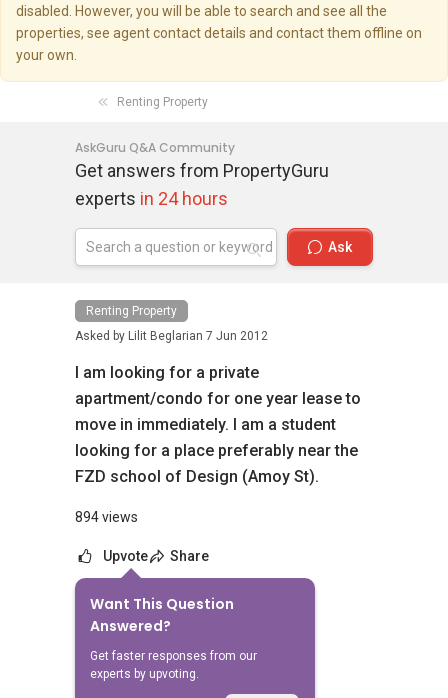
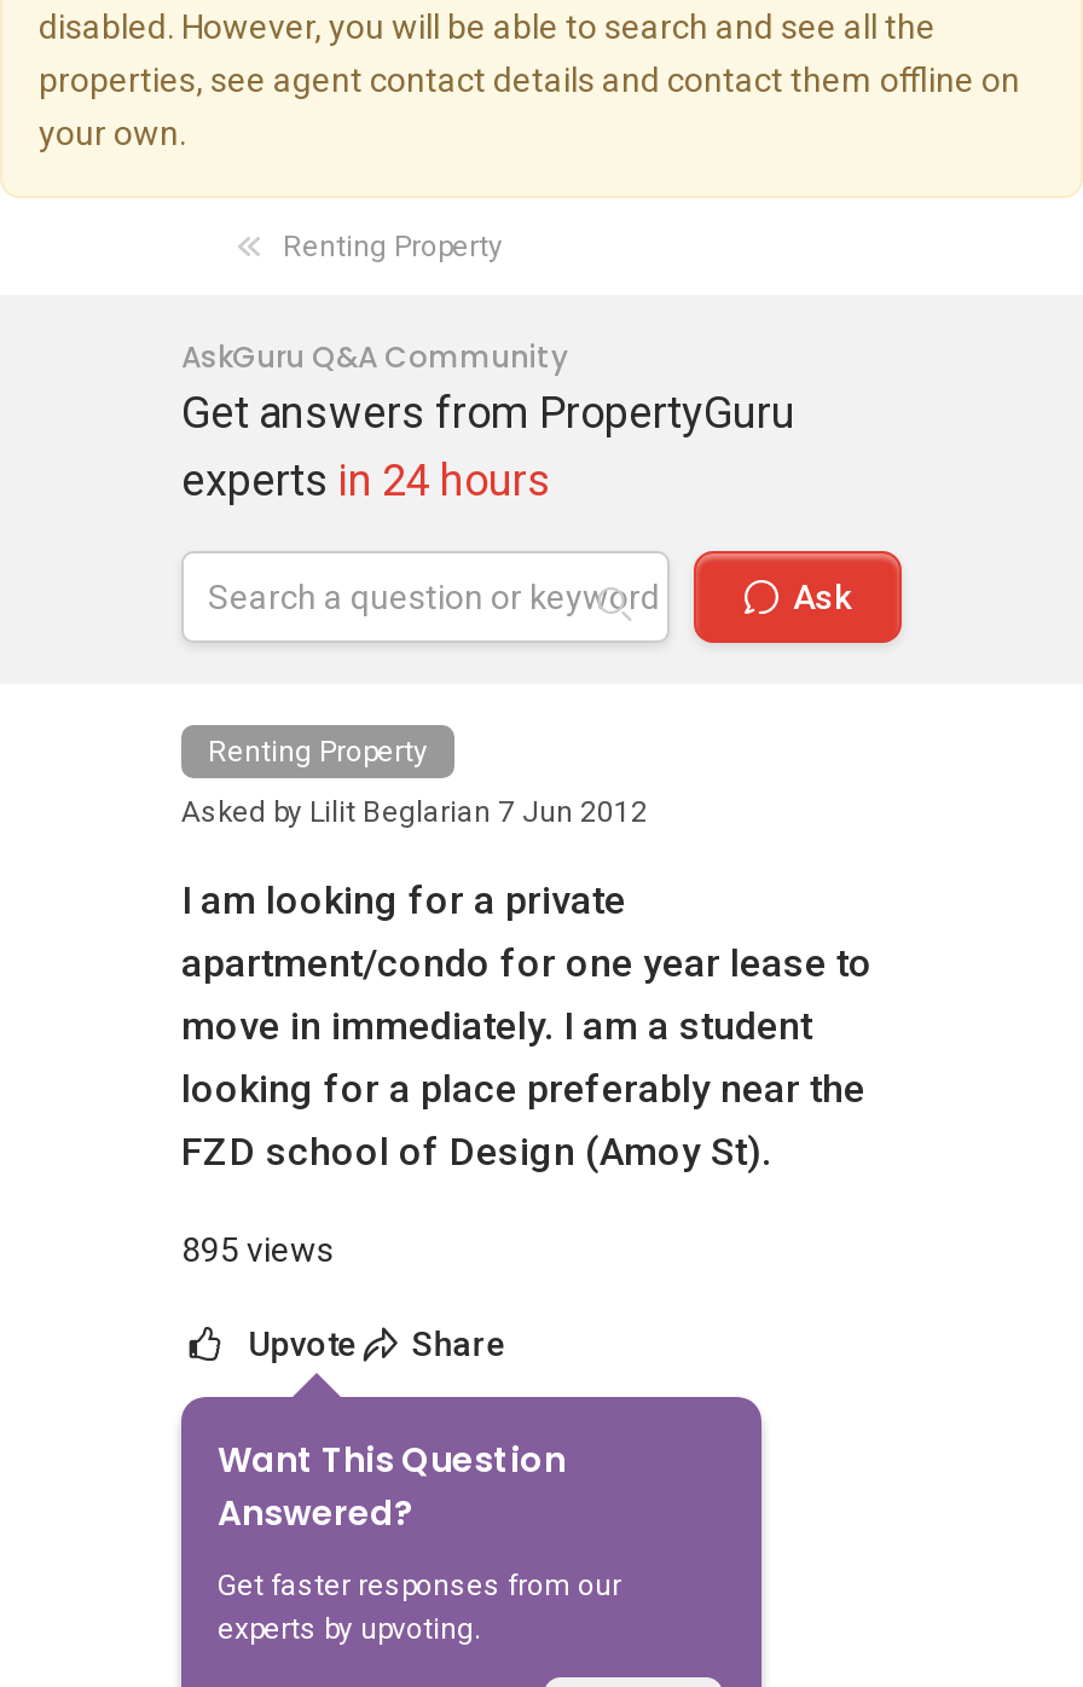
- 894 views
+ 895 views
